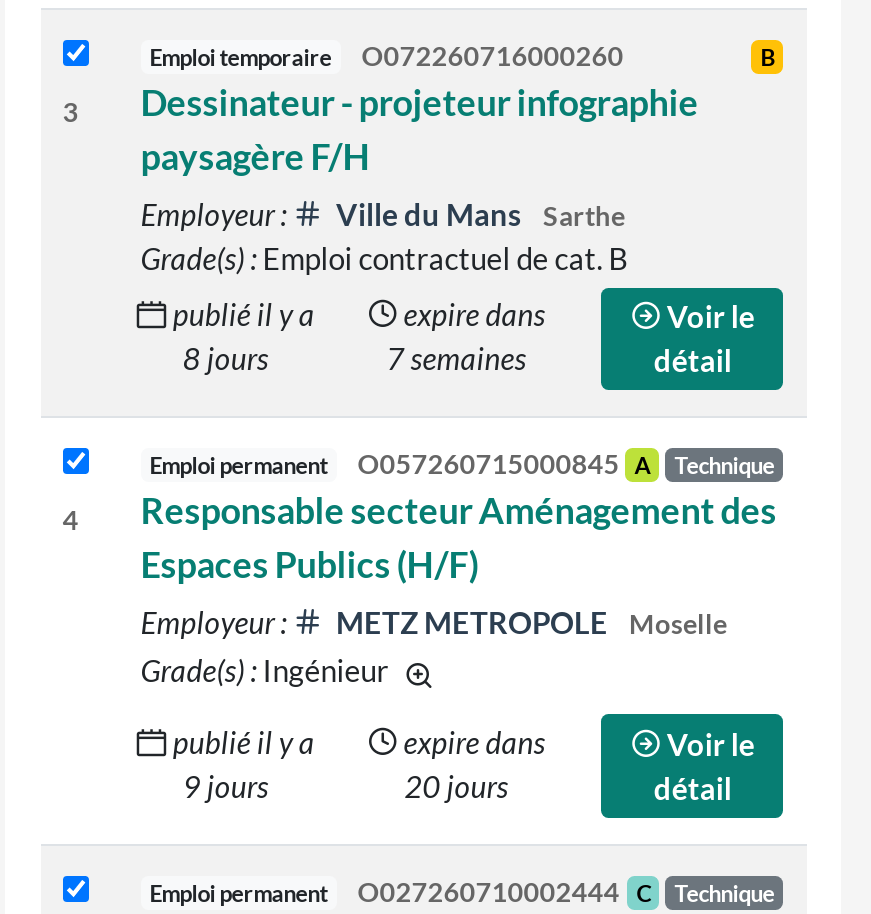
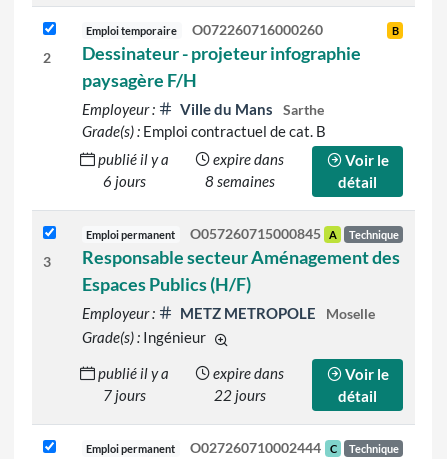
- 3 Dessinateur - projeteur infographie
+ 2 Dessinateur - projeteur infographie

- 8 jours
+ 6 jours

- 7 semaines
+ 8 semaines

- 4 Responsable secteur Aménagement des
+ 3 Responsable secteur Aménagement des

- 9 jours
+ 7 jours

- 20 jours
+ 22 jours
